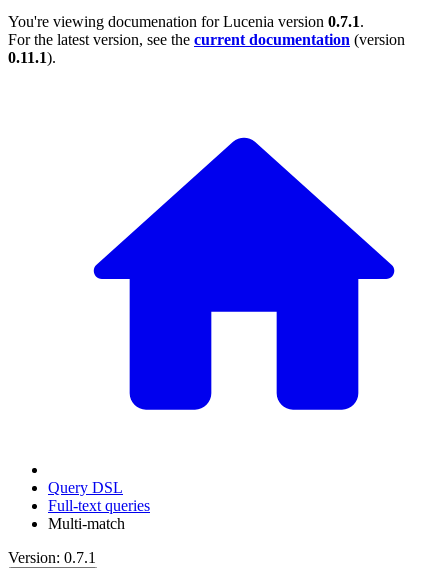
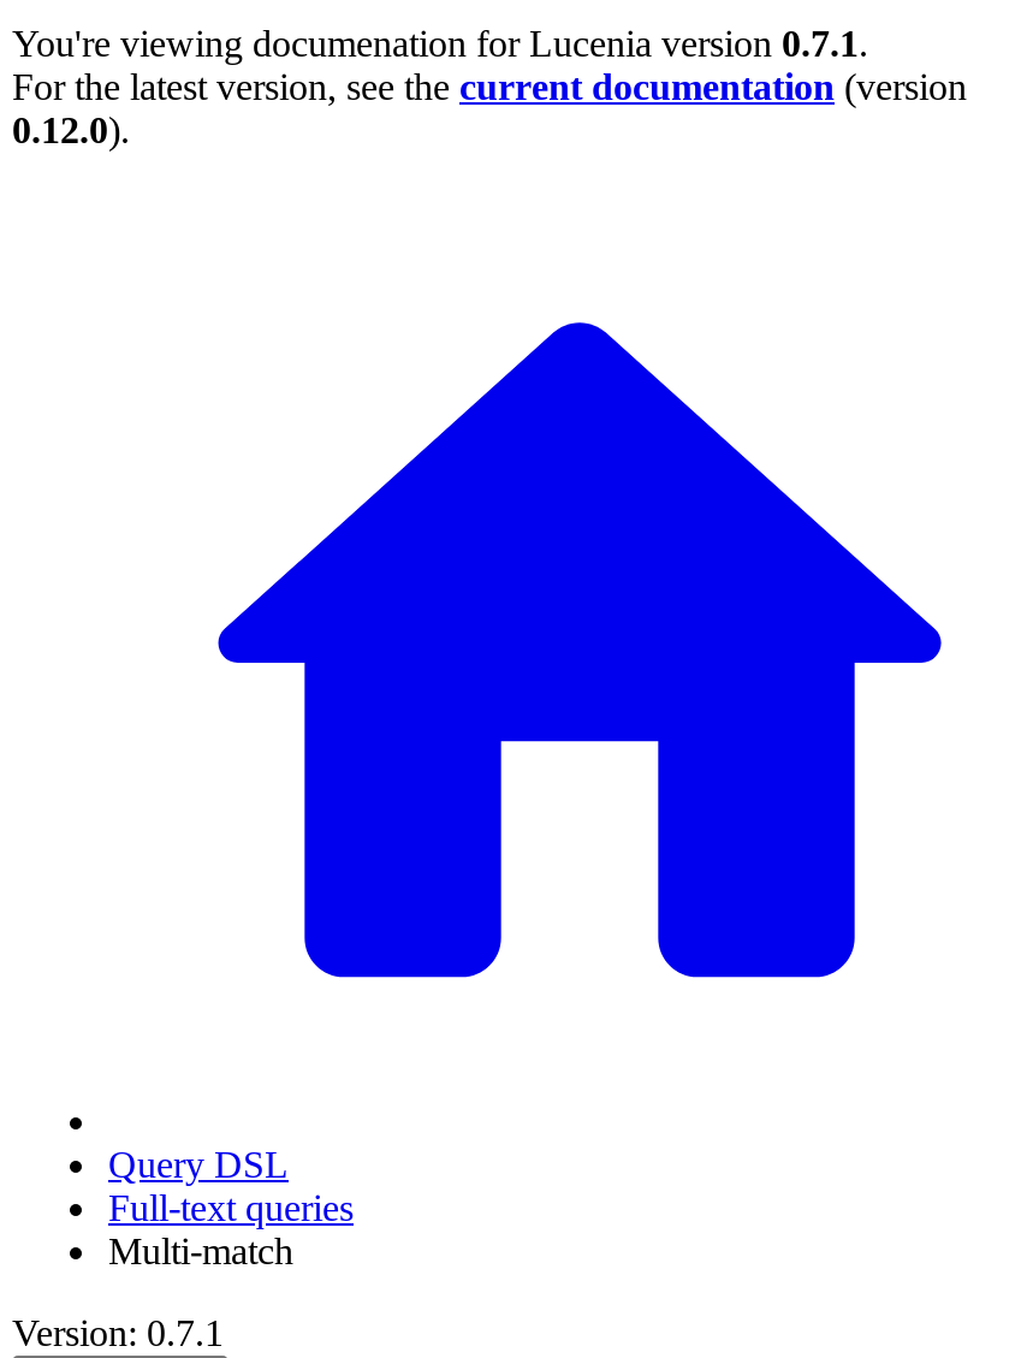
- 0.11.1).
+ 0.12.0).
